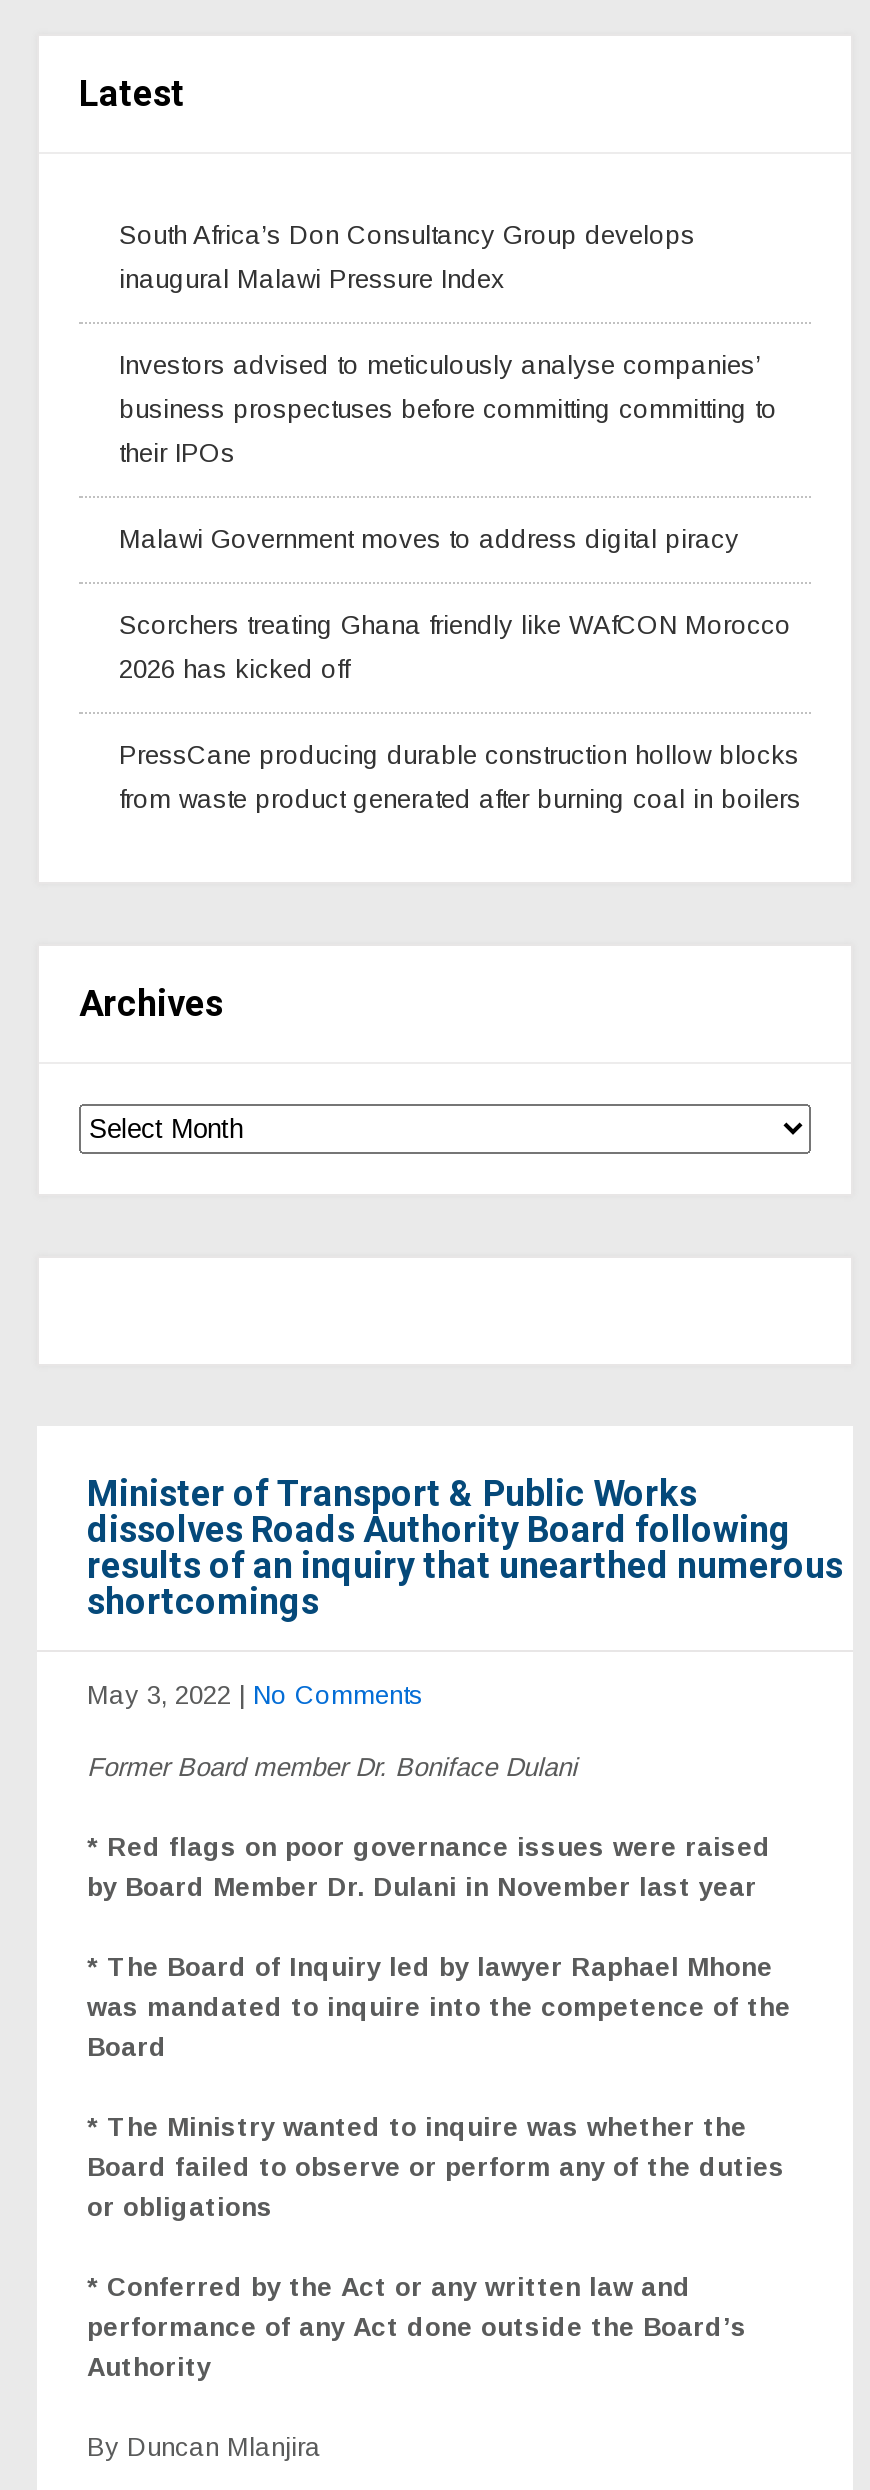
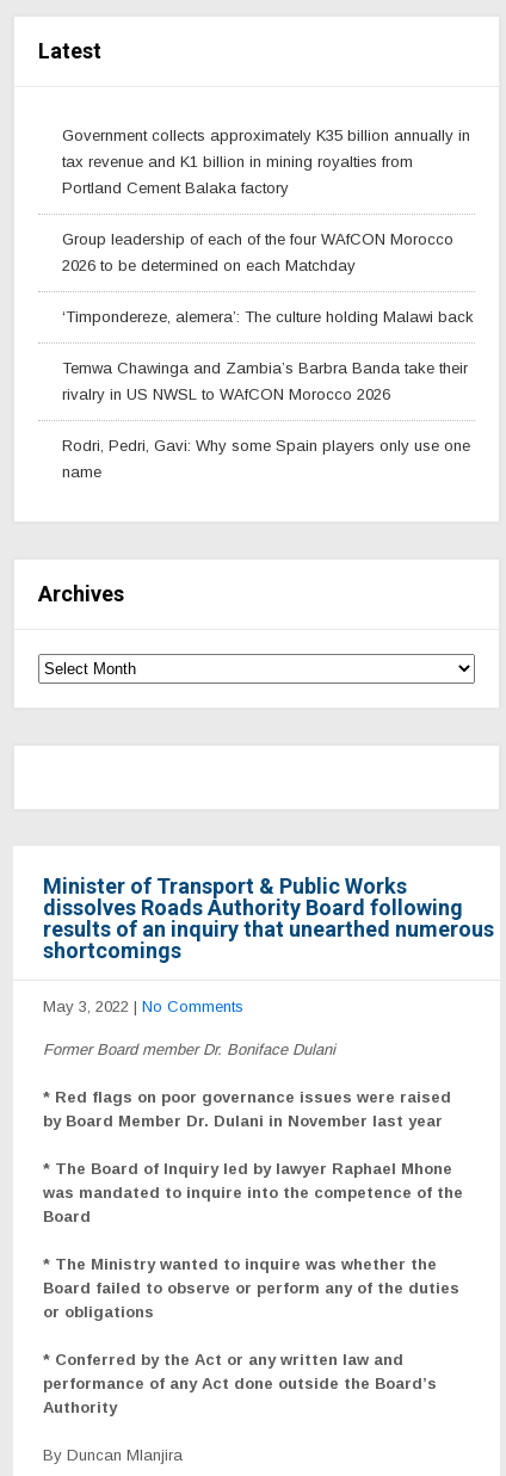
- South Africa’s Don Consultancy Group develops
+ Government collects approximately K35 billion annually in

- inaugural Malawi Pressure Index
+ tax revenue and K1 billion in mining royalties from

- Investors advised to meticulously analyse companies’
+ Portland Cement Balaka factory

- business prospectuses before committing committing to
+ Group leadership of each of the four WAfCON Morocco

- their IPOs
+ 2026 to be determined on each Matchday

- Malawi Government moves to address digital piracy
+ ‘Timpondereze, alemera’: The culture holding Malawi back

- Scorchers treating Ghana friendly like WAfCON Morocco
+ Temwa Chawinga and Zambia’s Barbra Banda take their

- 2026 has kicked off
+ rivalry in US NWSL to WAfCON Morocco 2026

- PressCane producing durable construction hollow blocks
+ Rodri, Pedri, Gavi: Why some Spain players only use one

- from waste product generated after burning coal in boilers
+ name
